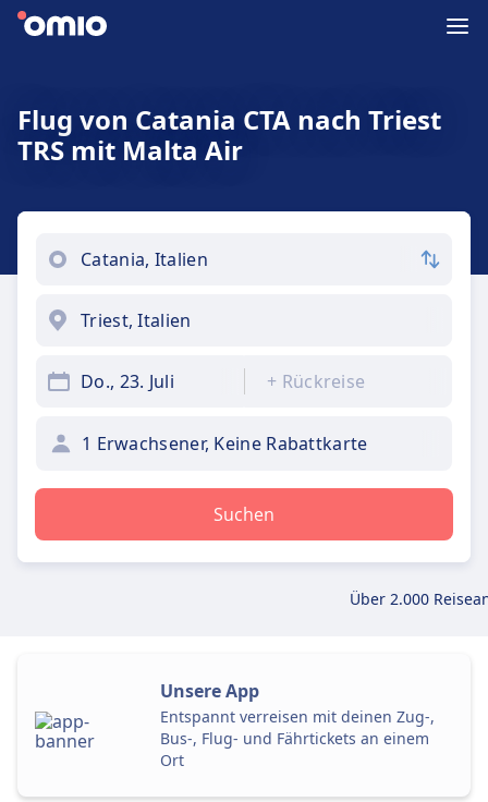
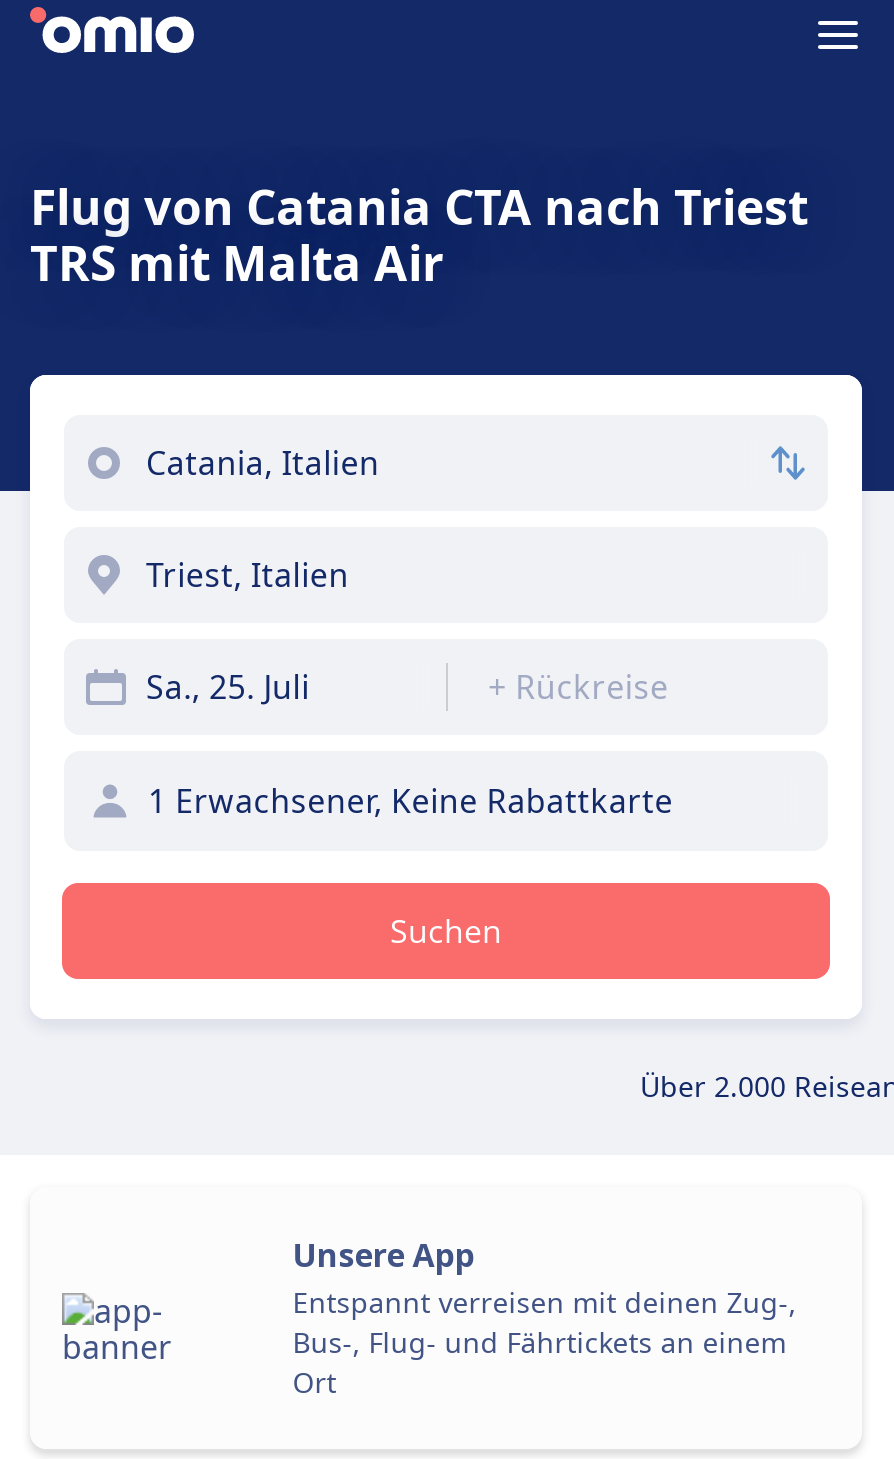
- Do., 23. Juli
+ Sa., 25. Juli
